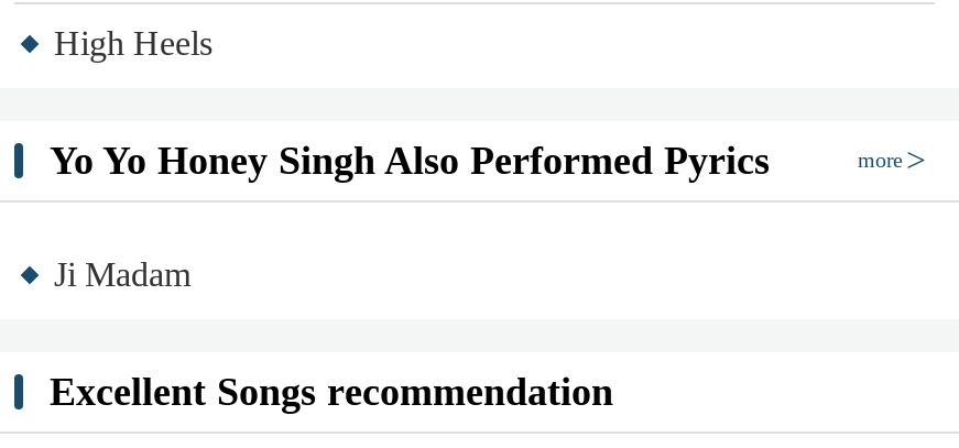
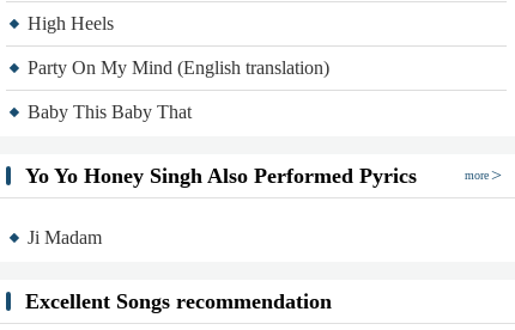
+ Party On My Mind (English translation)
+ Baby This Baby That
